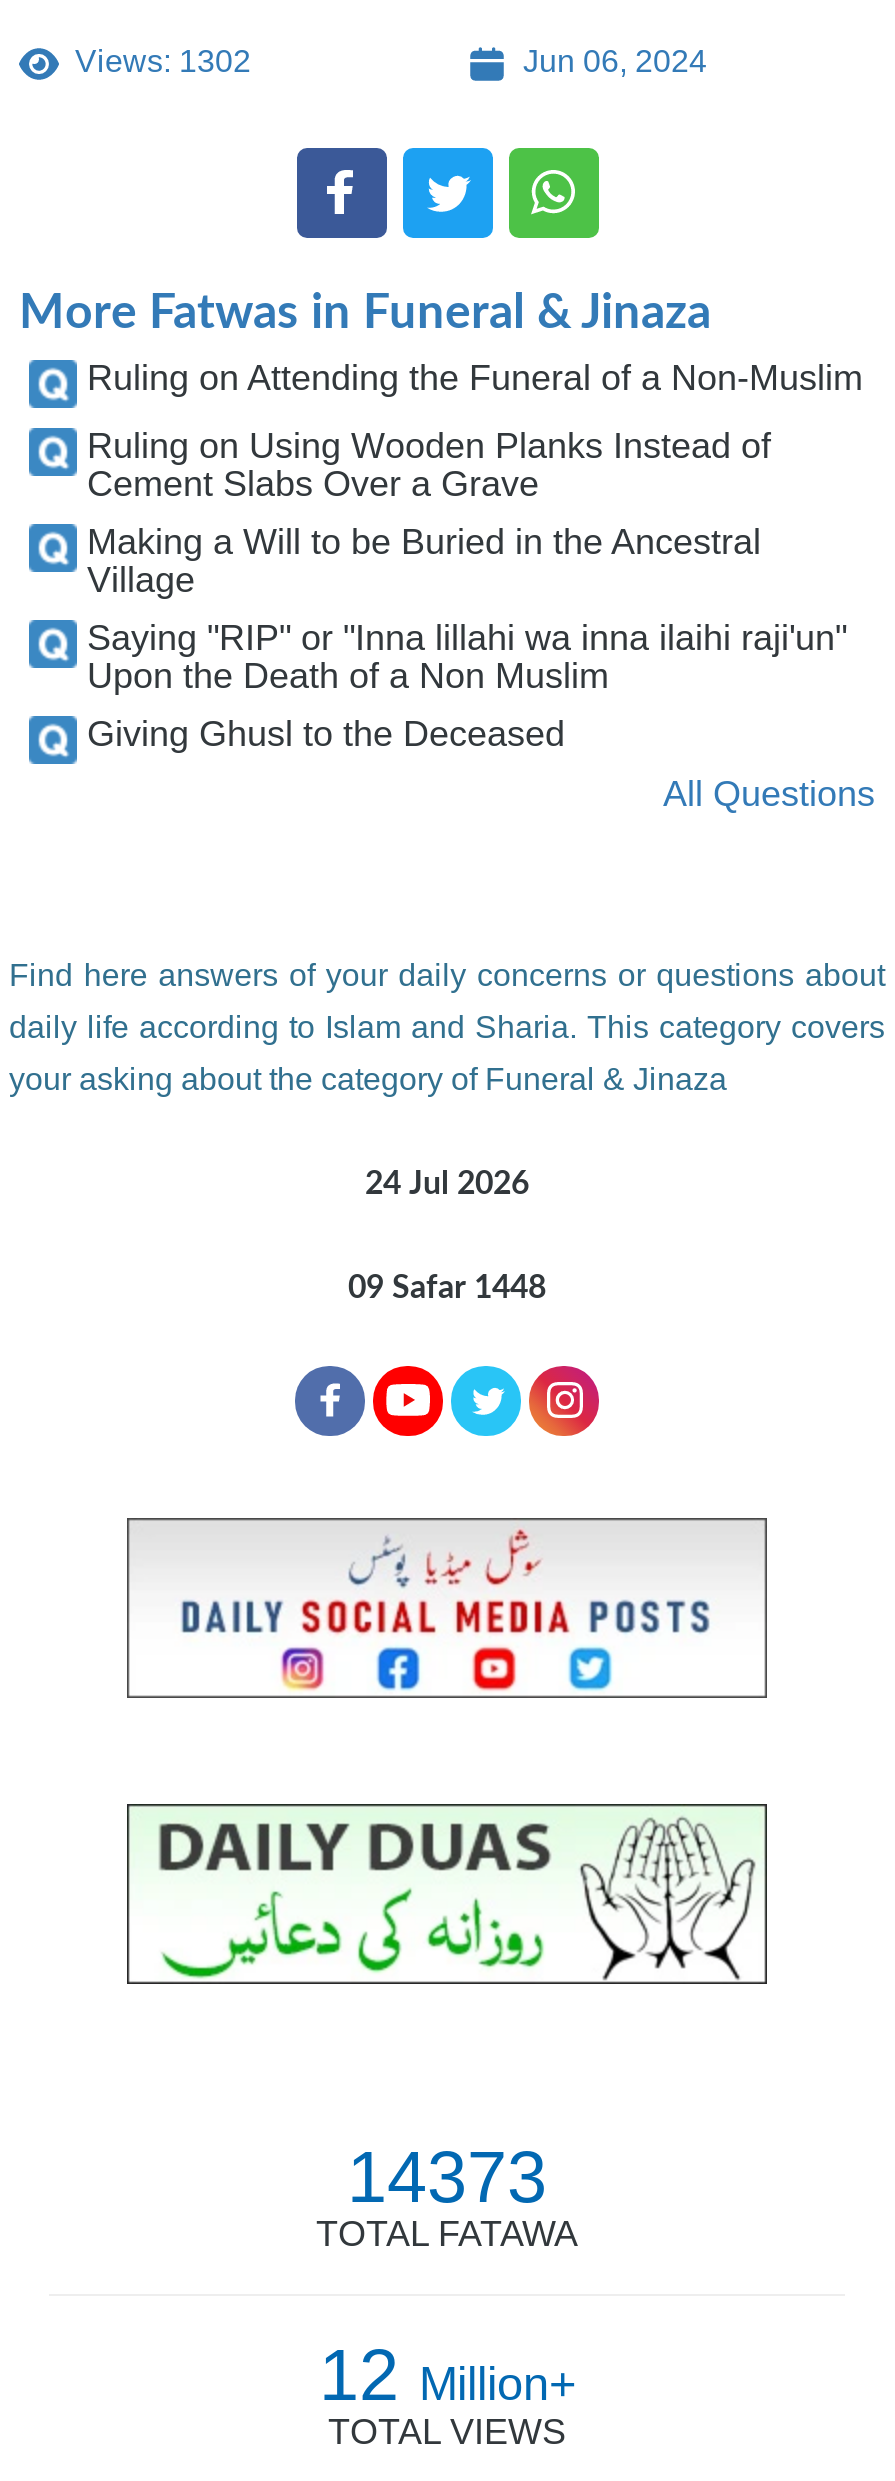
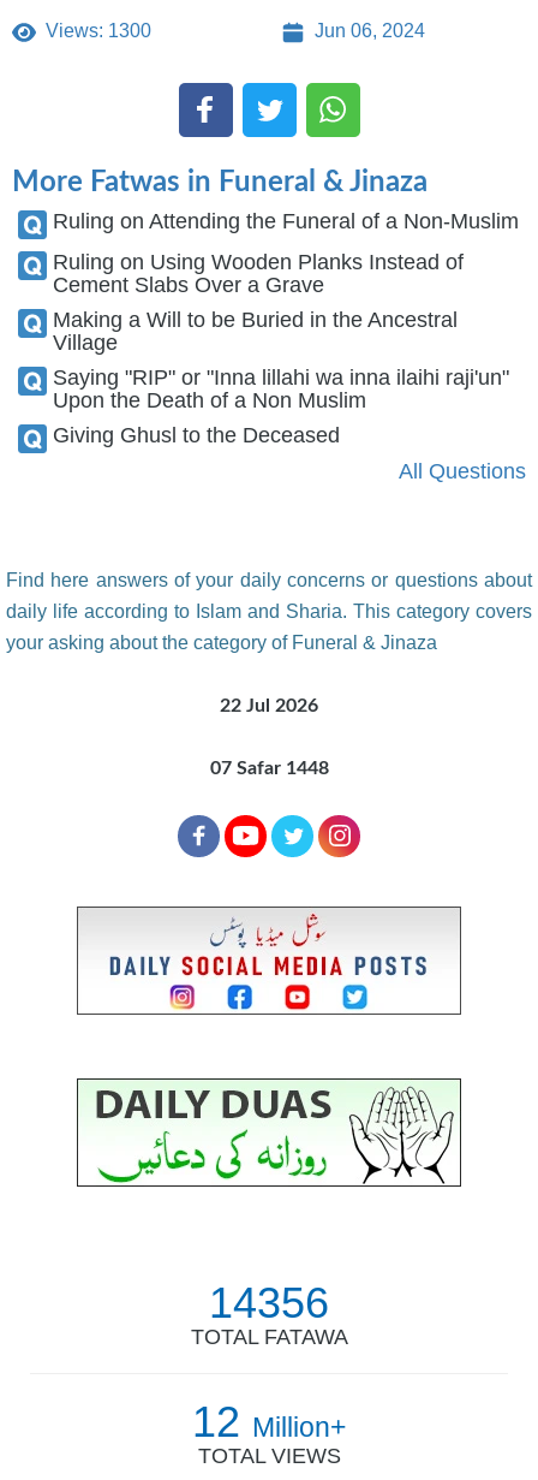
- Views: 1302
+ Views: 1300

- 24 Jul 2026
+ 22 Jul 2026

- 09 Safar 1448
+ 07 Safar 1448

- 14373
+ 14356
